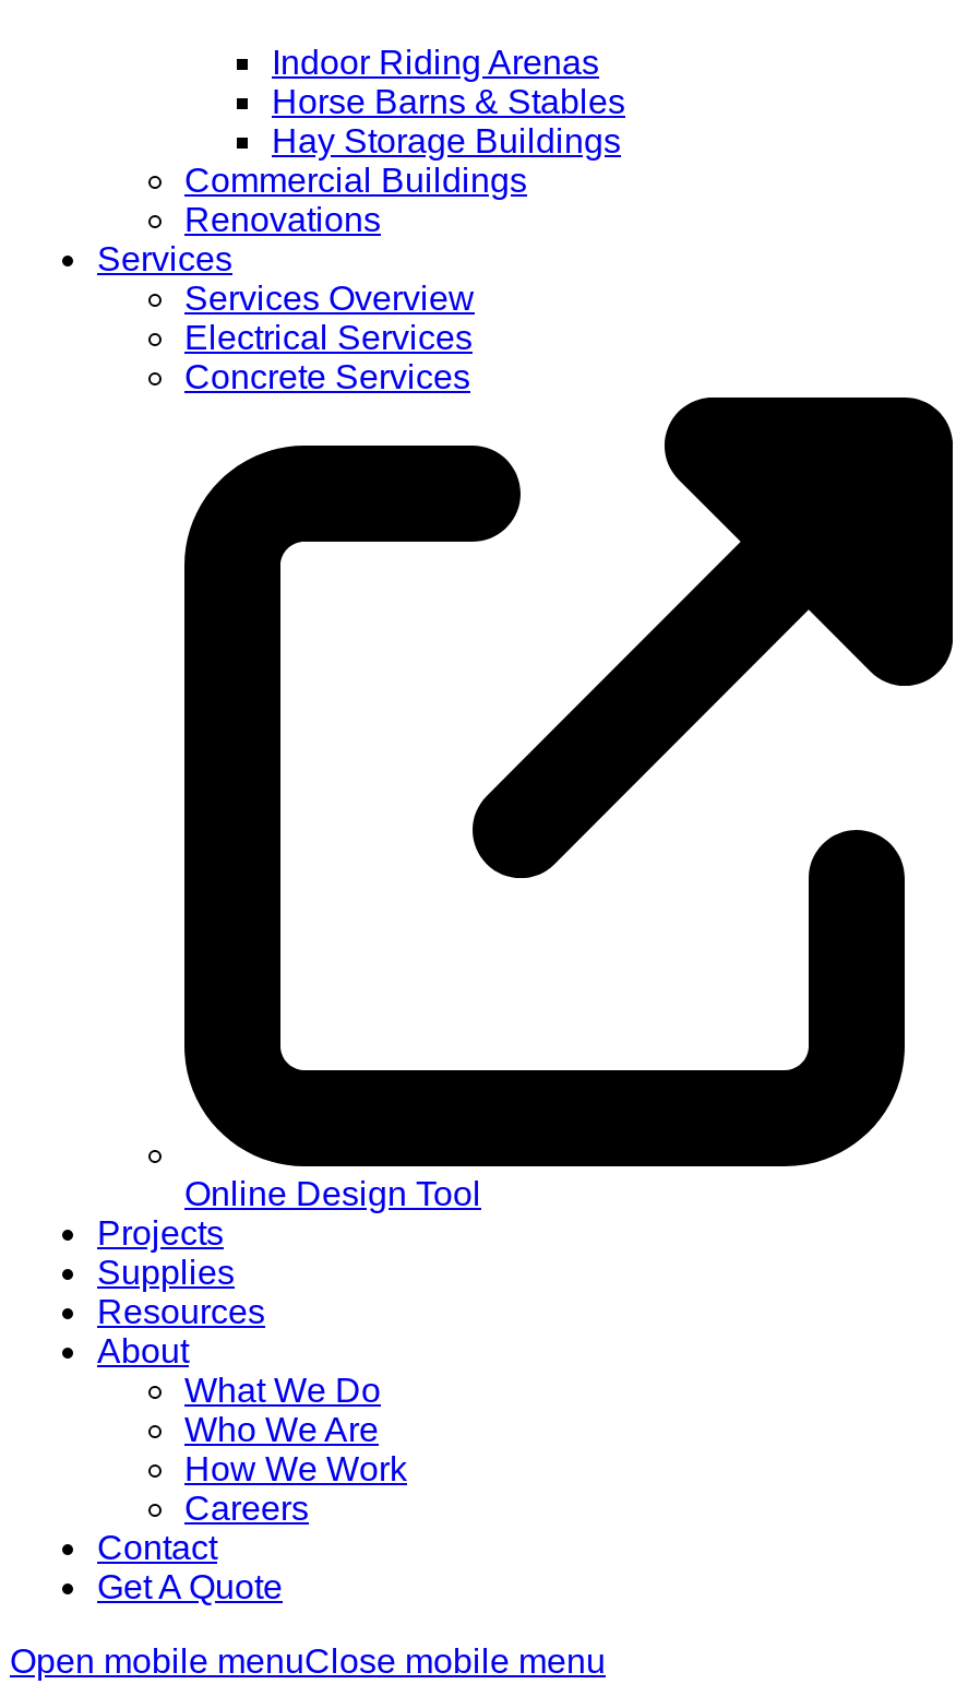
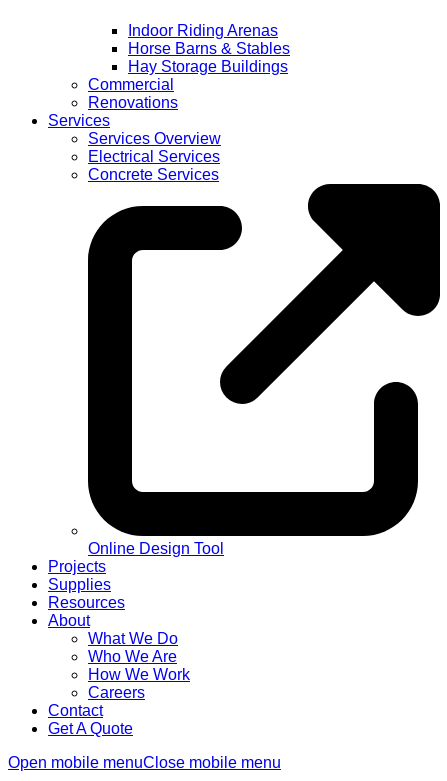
- Commercial Buildings
+ Commercial
